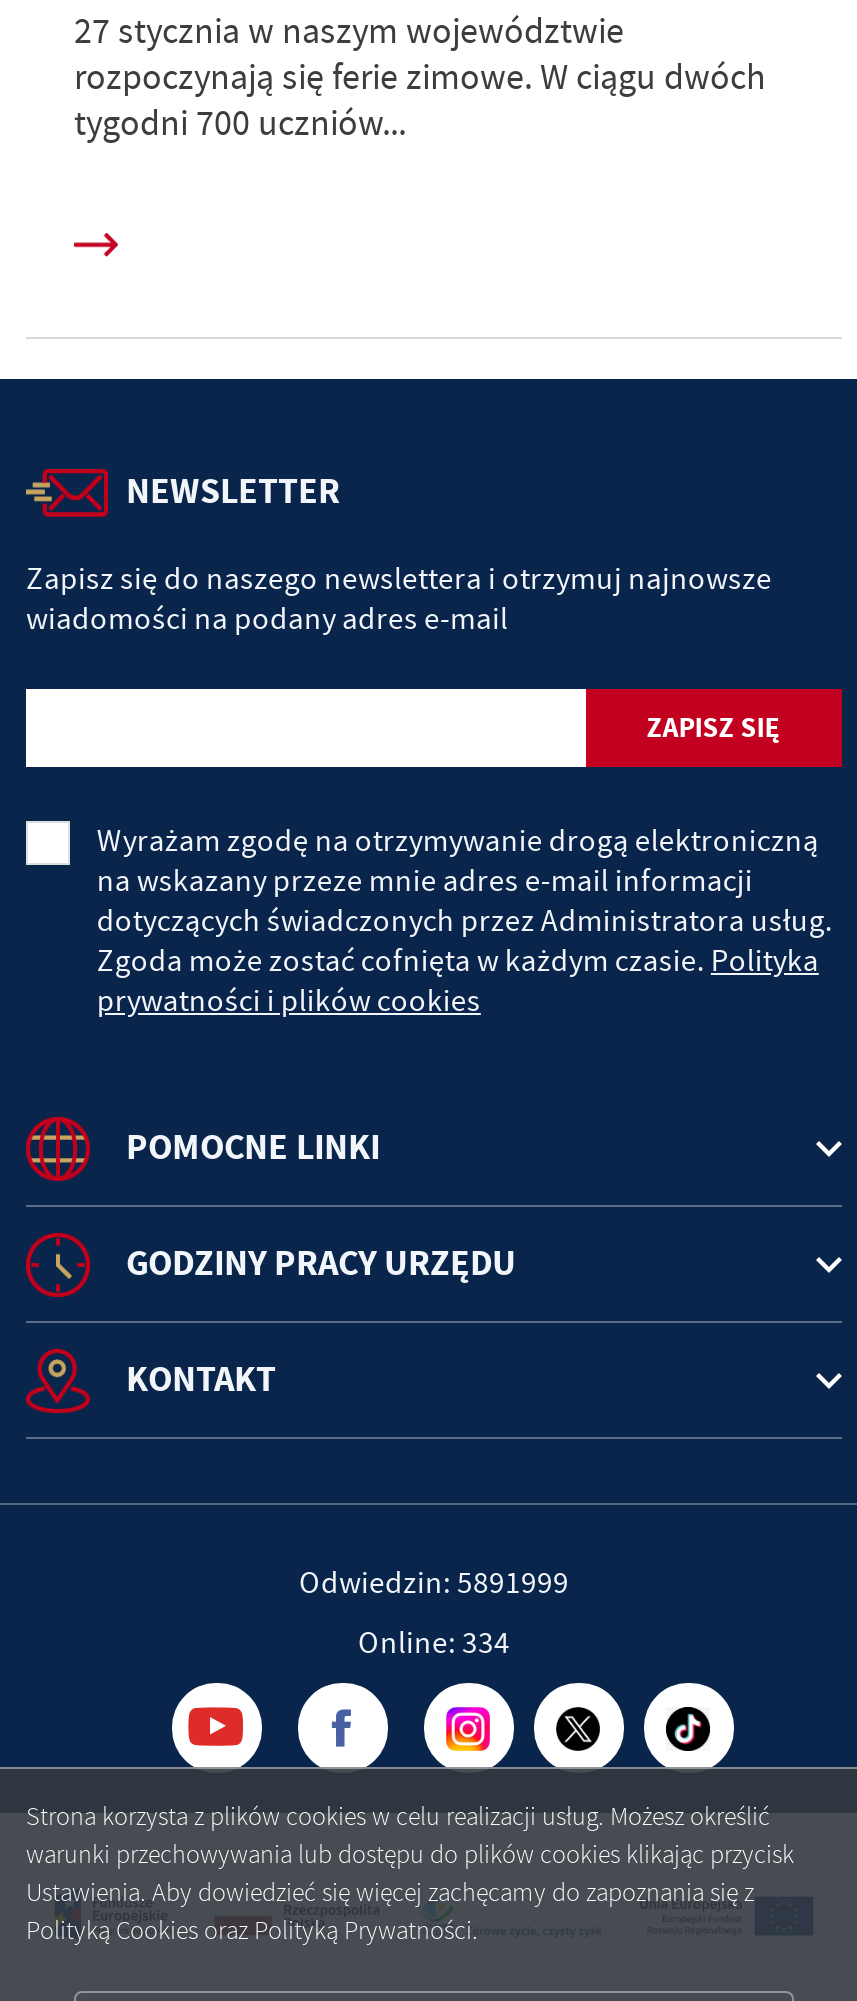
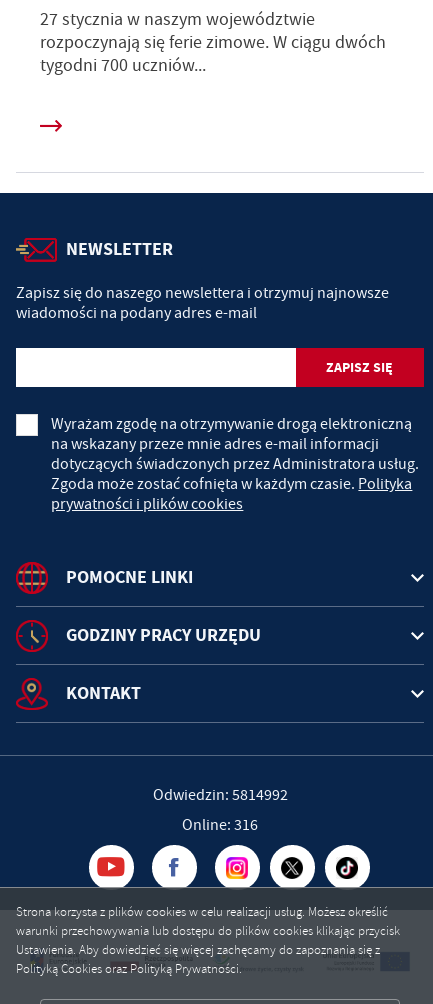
- Odwiedzin: 5891999
+ Odwiedzin: 5814992

- Online: 334
+ Online: 316
